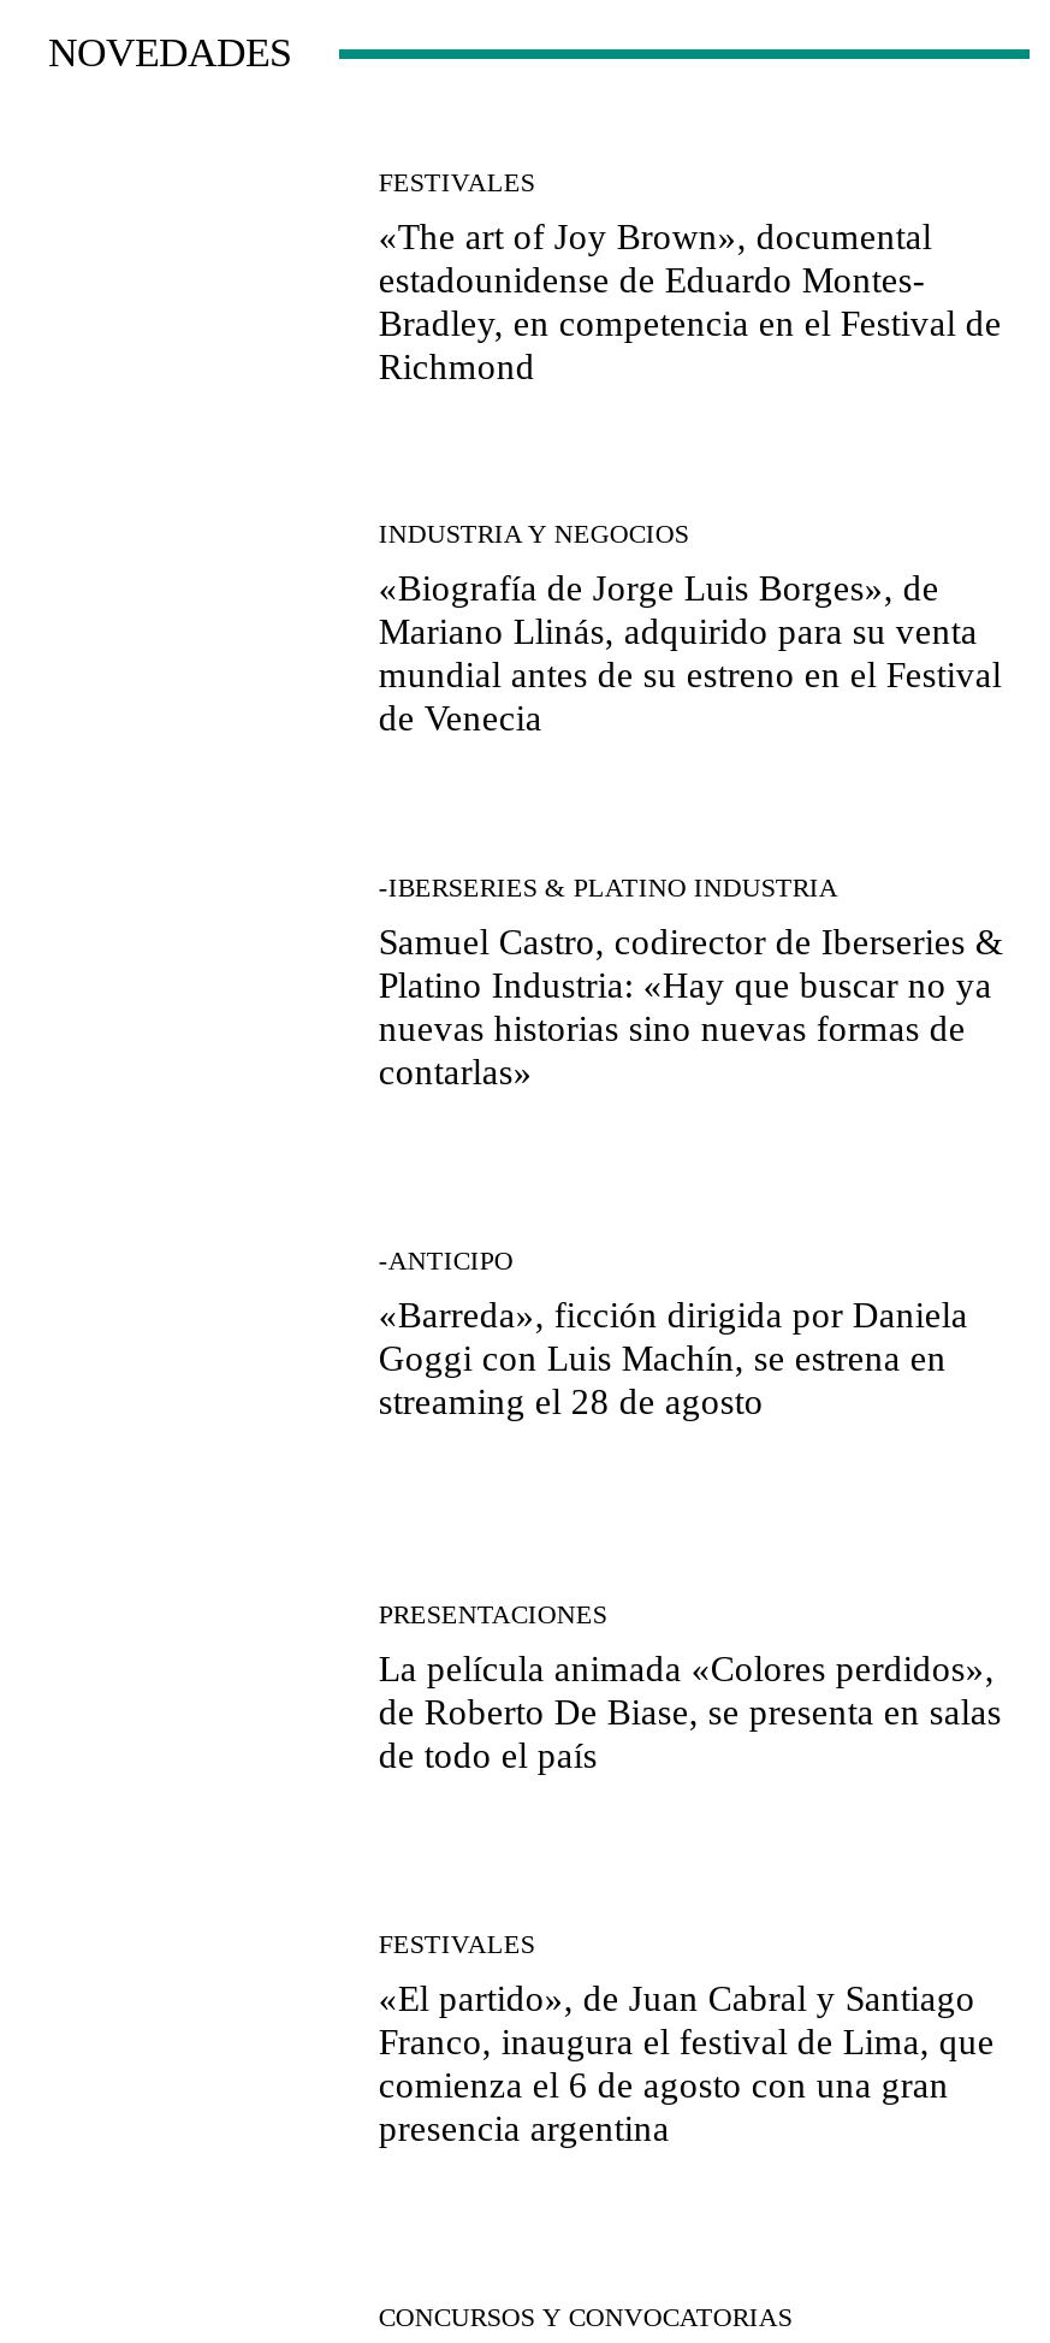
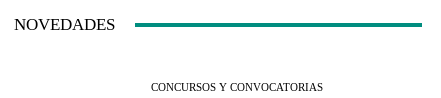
- FESTIVALES
- «The art of Joy Brown», documental
- estadounidense de Eduardo Montes-
- Bradley, en competencia en el Festival de
- Richmond

- INDUSTRIA Y NEGOCIOS
- «Biografía de Jorge Luis Borges», de
- Mariano Llinás, adquirido para su venta
- mundial antes de su estreno en el Festival
- de Venecia

- -IBERSERIES & PLATINO INDUSTRIA
- Samuel Castro, codirector de Iberseries &
- Platino Industria: «Hay que buscar no ya
- nuevas historias sino nuevas formas de
- contarlas»

- -ANTICIPO
- «Barreda», ficción dirigida por Daniela
- Goggi con Luis Machín, se estrena en
- streaming el 28 de agosto

- PRESENTACIONES
- La película animada «Colores perdidos»,
- de Roberto De Biase, se presenta en salas
- de todo el país

- FESTIVALES
- «El partido», de Juan Cabral y Santiago
- Franco, inaugura el festival de Lima, que
- comienza el 6 de agosto con una gran
- presencia argentina
